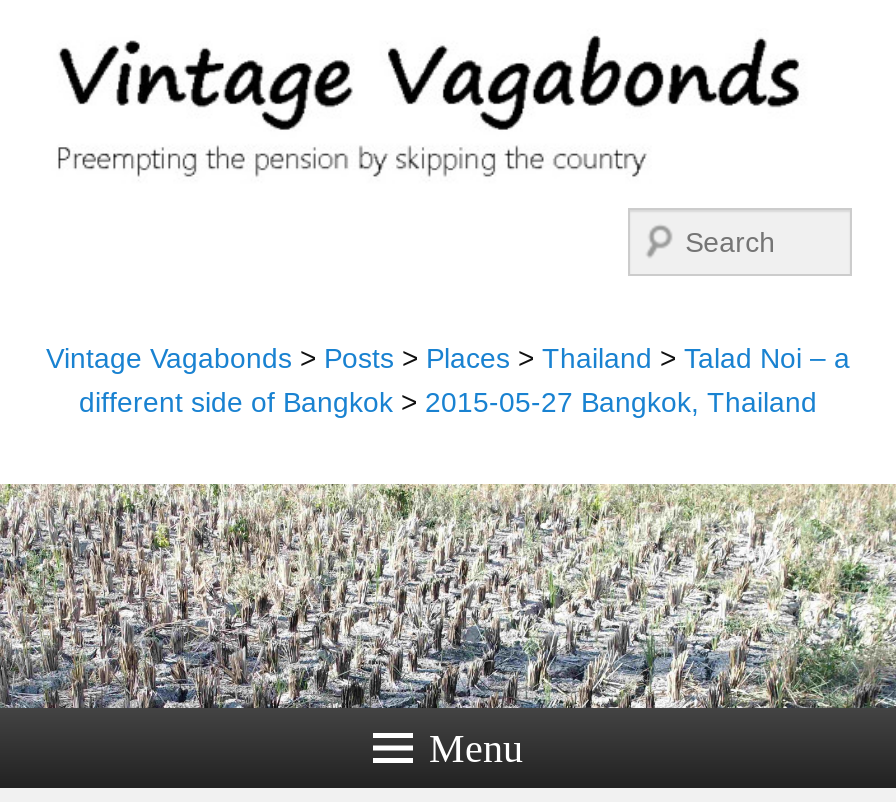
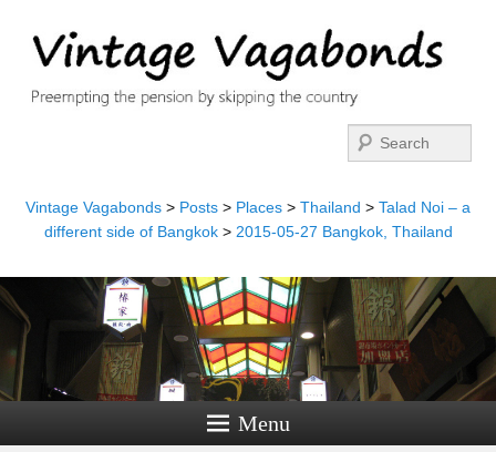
- [image]
+ [image]
